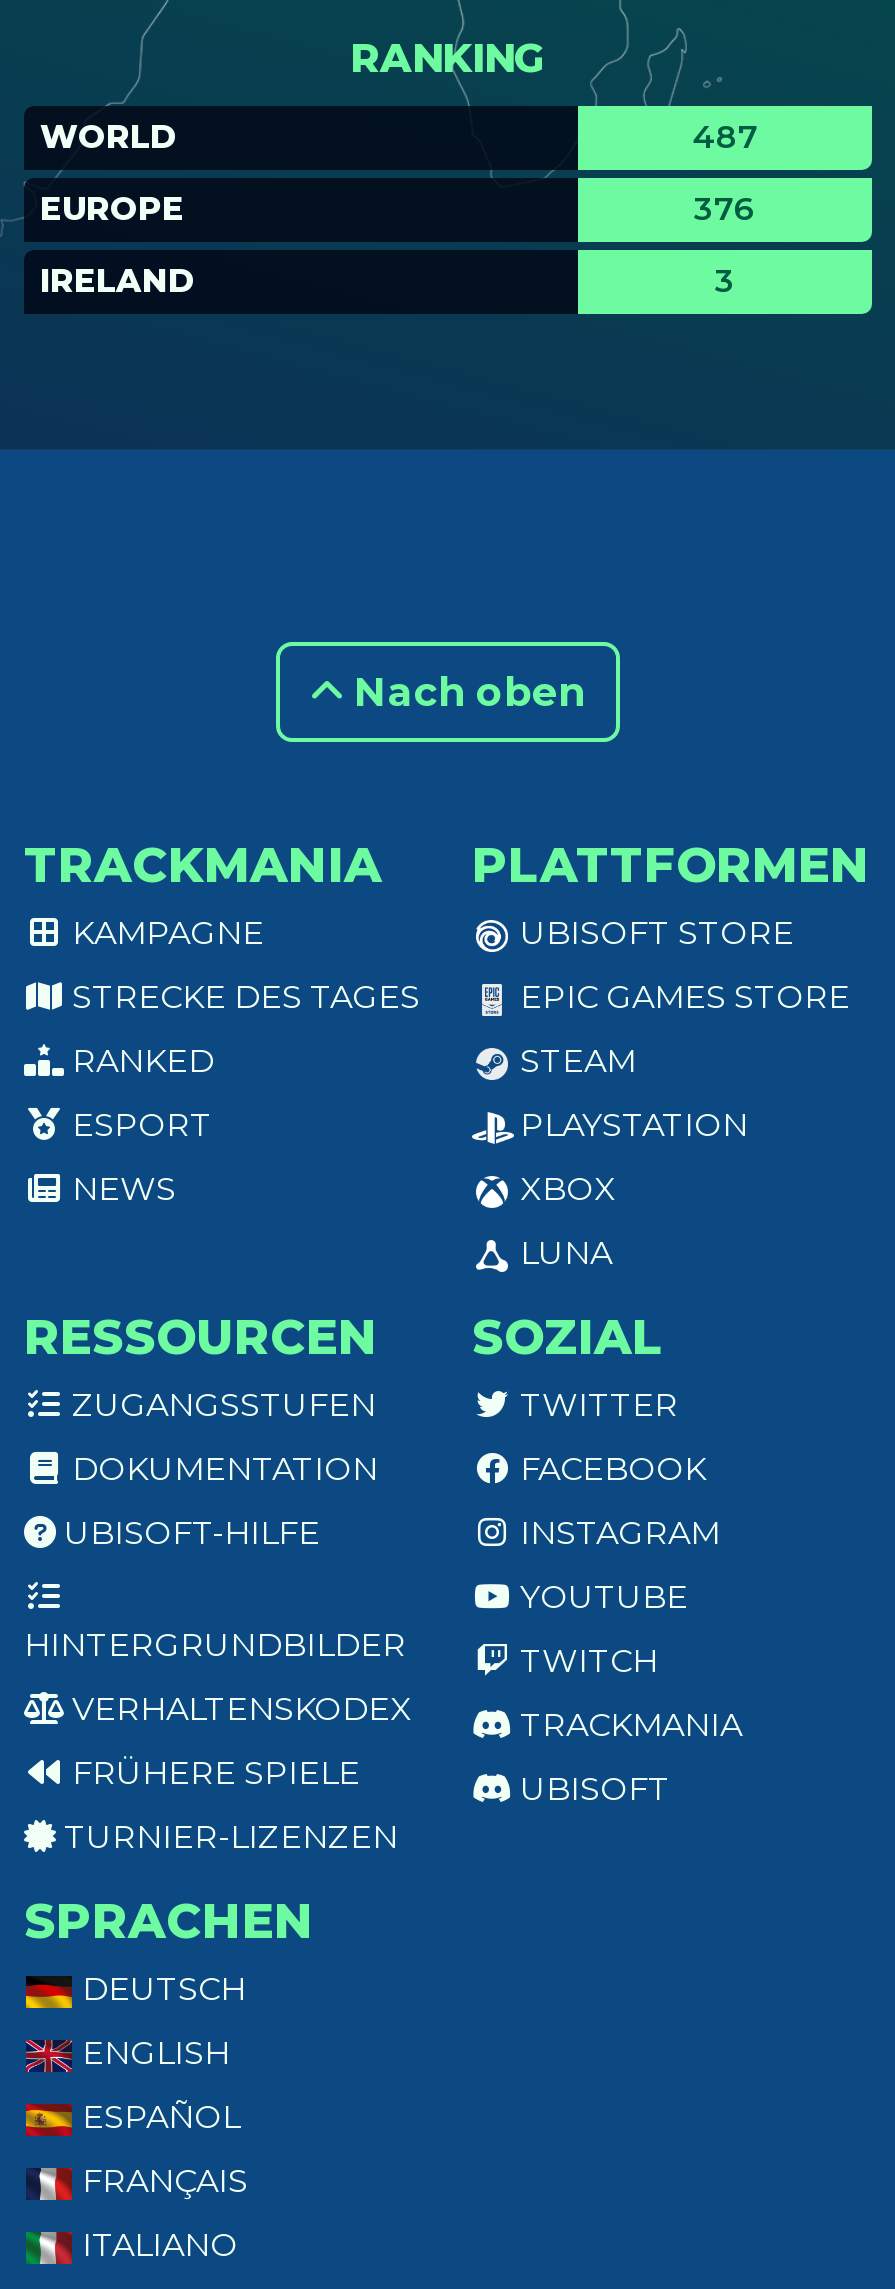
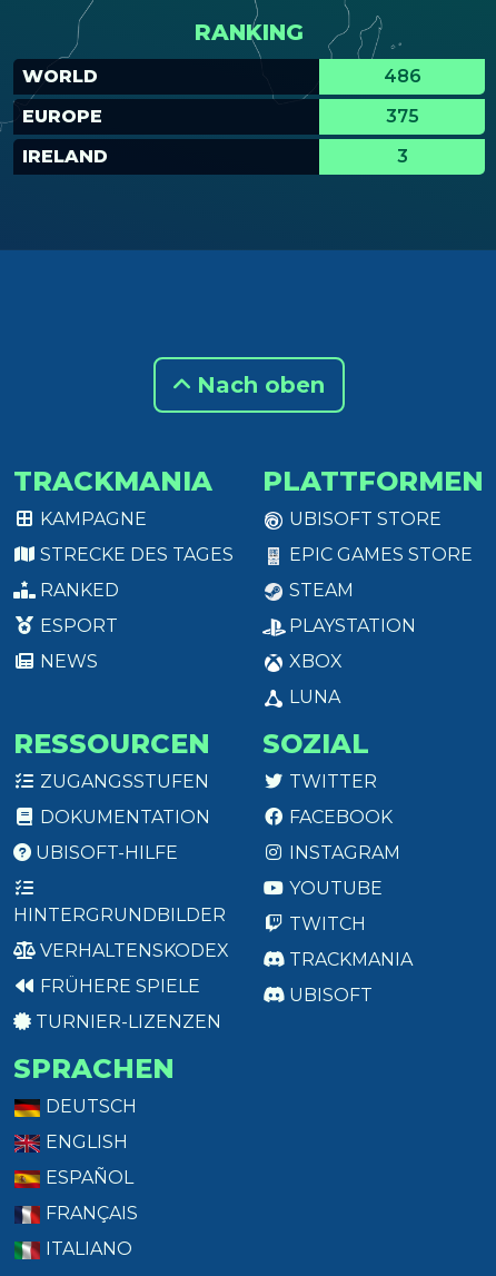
- 487
+ 486

- 376
+ 375
